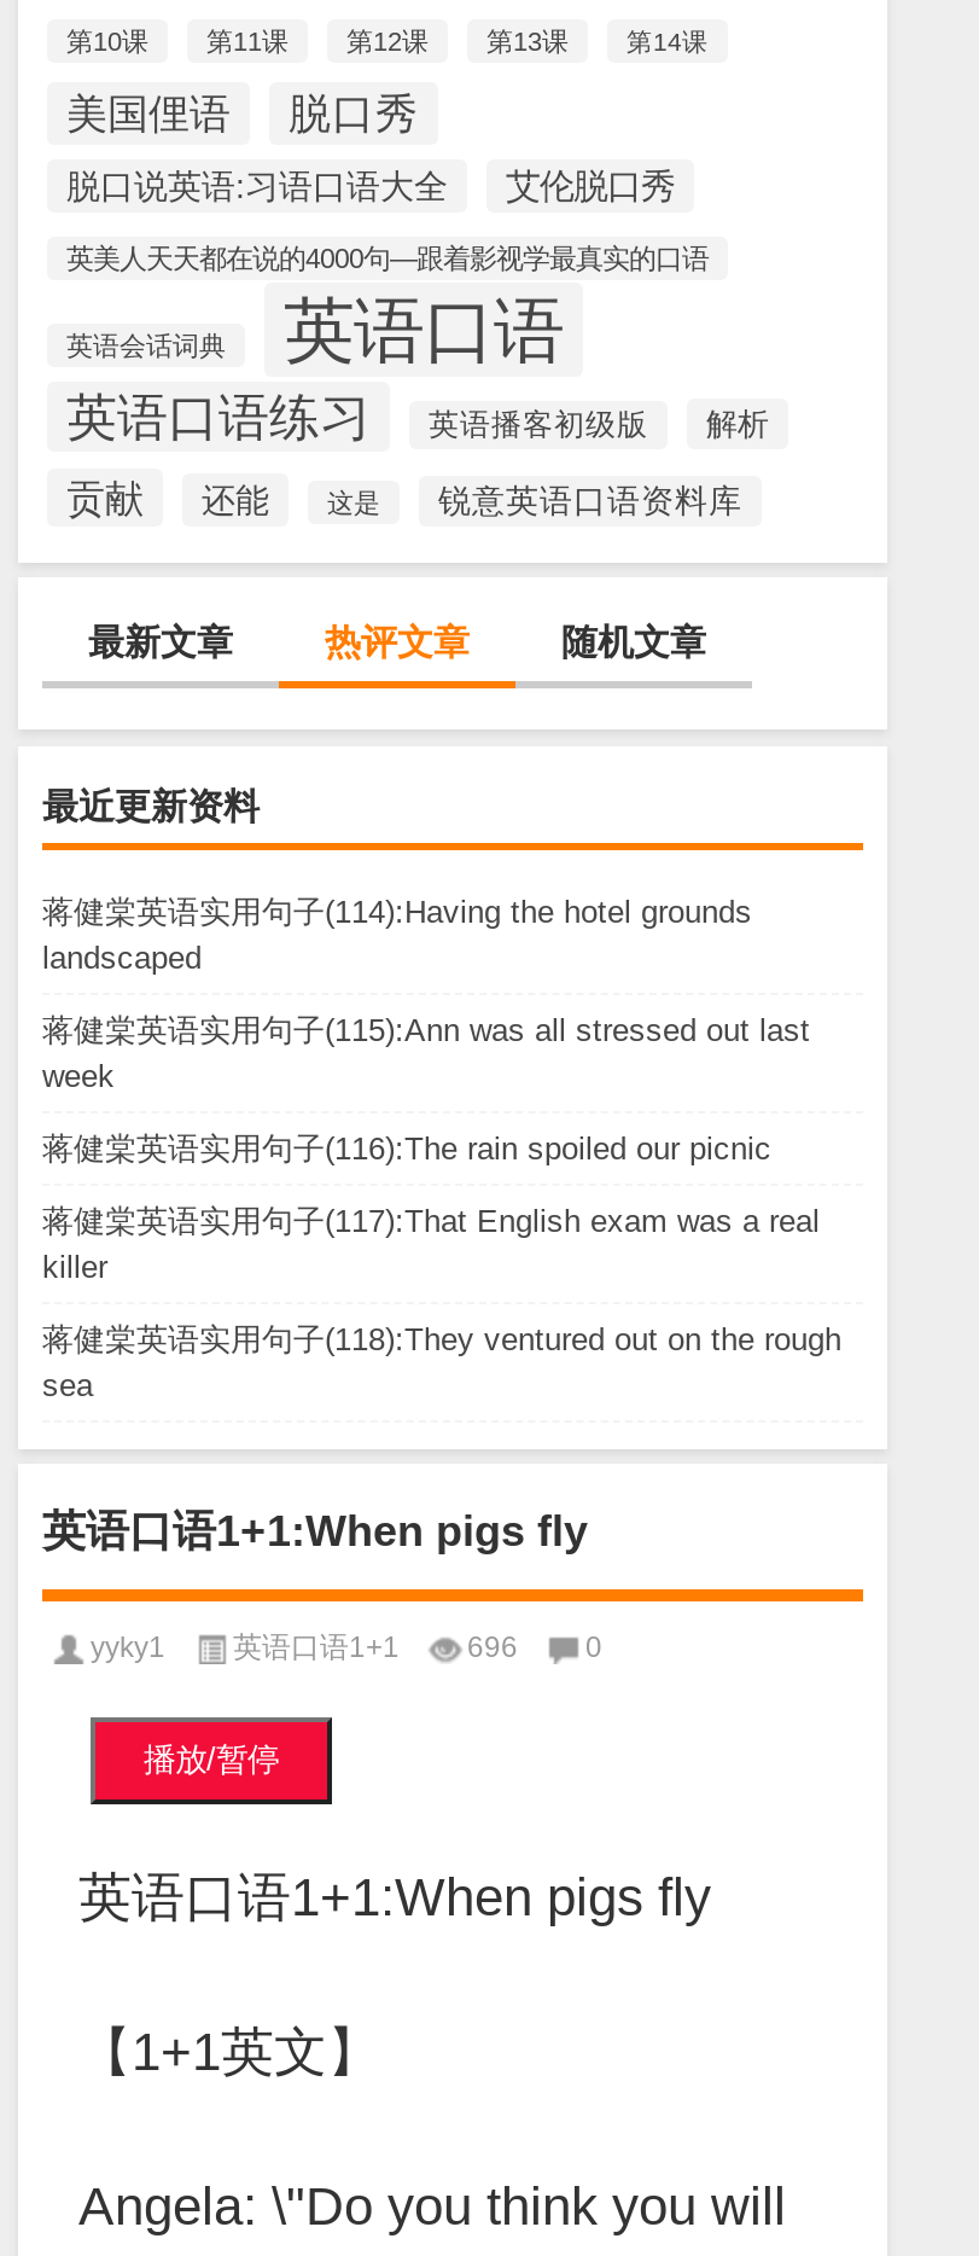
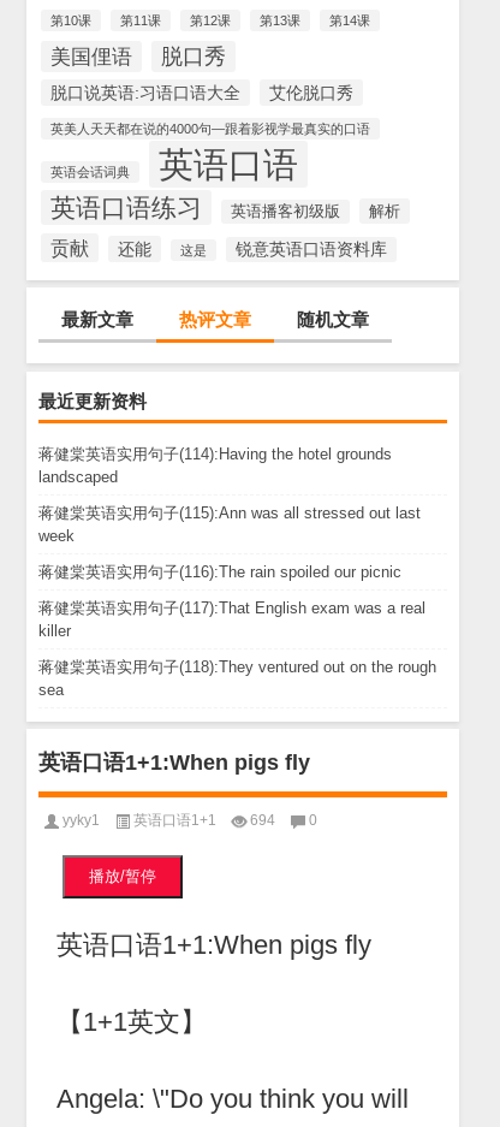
- yyky1 英语口语1+1 696 0
+ yyky1 英语口语1+1 694 0
